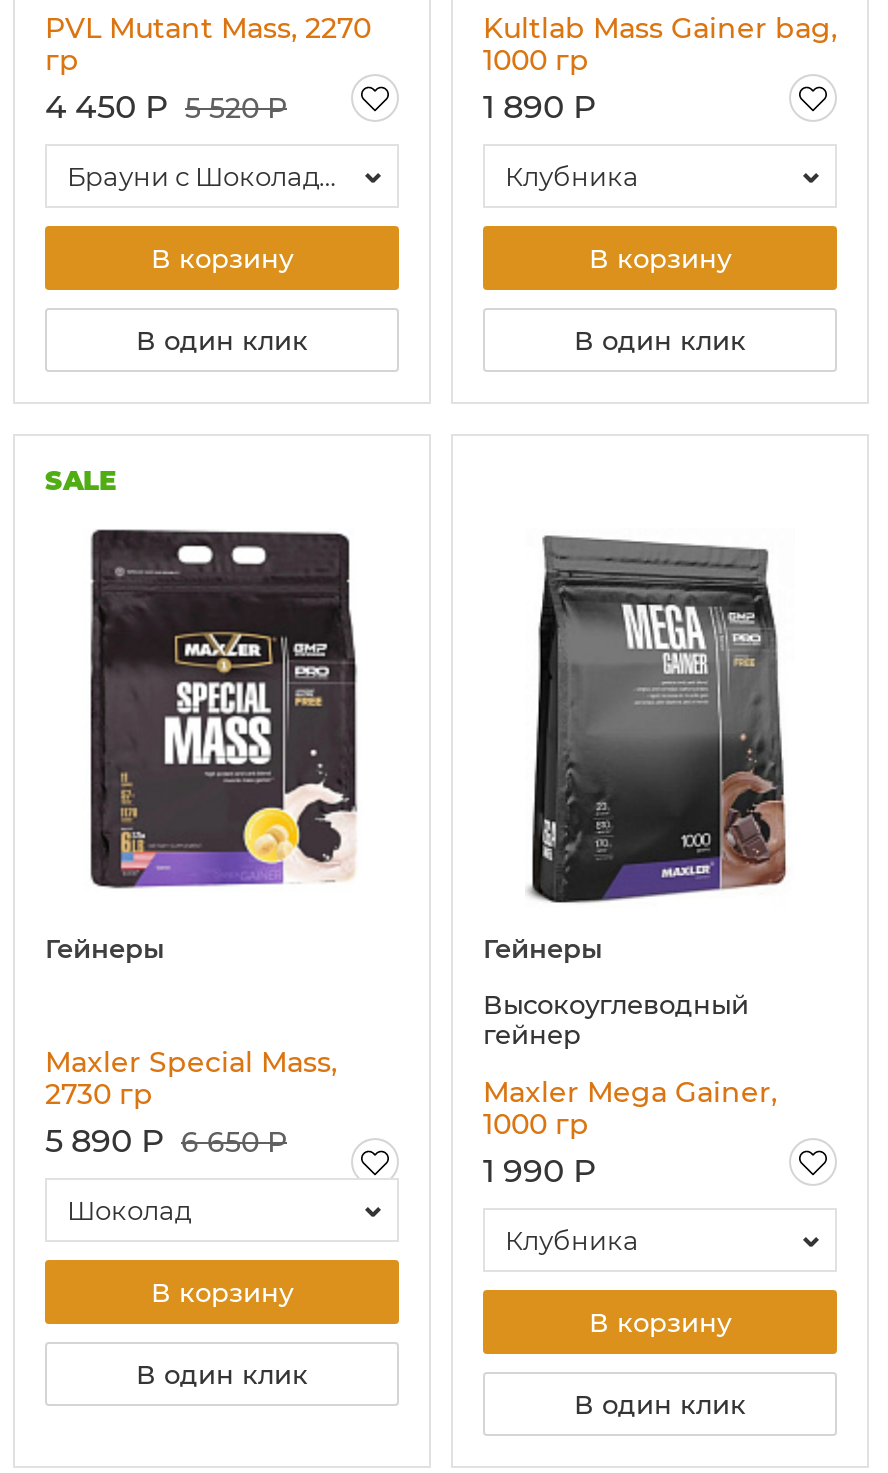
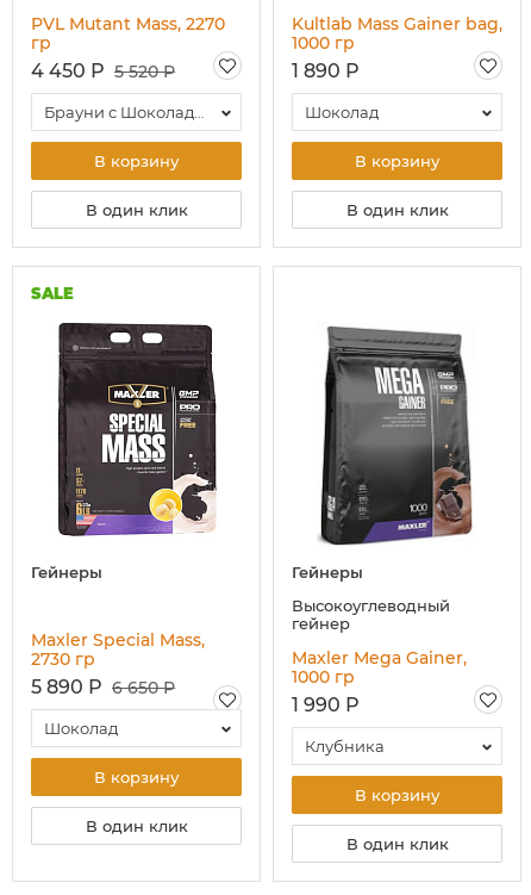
- Клубника
+ Шоколад
